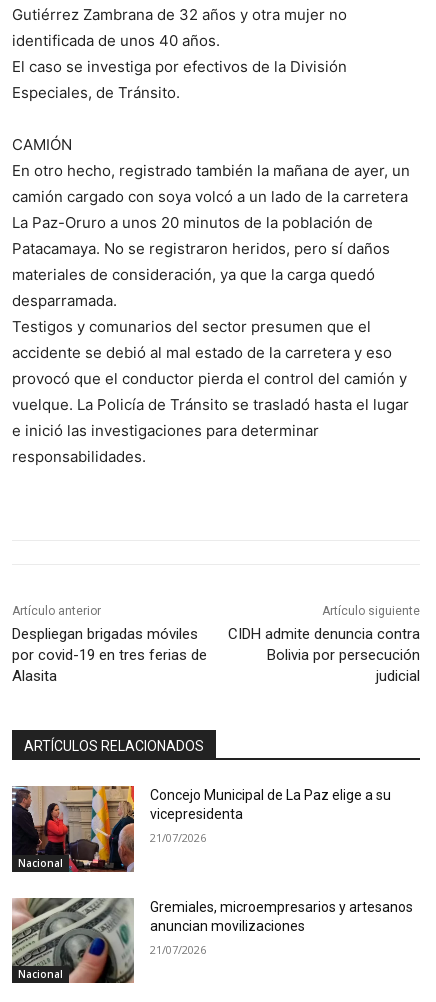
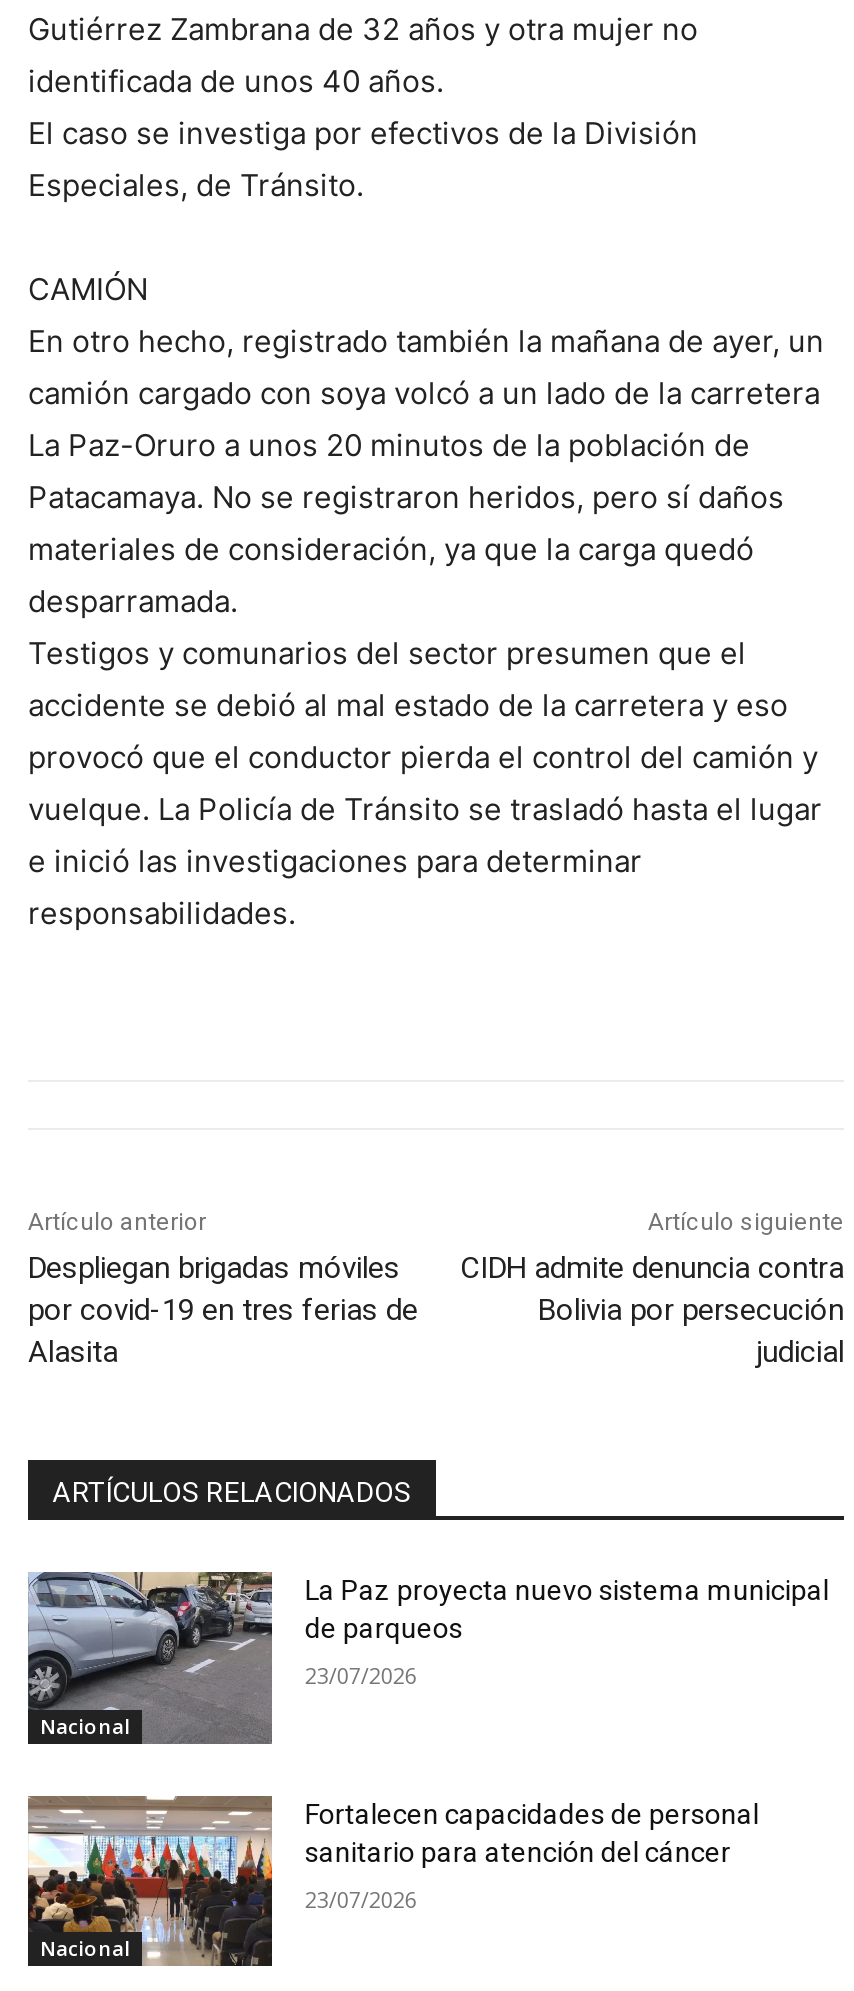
- [image]
- Concejo Municipal de La Paz elige a su
- vicepresidenta
+ [image]
+ La Paz proyecta nuevo sistema municipal
+ de parqueos

- 21/07/2026
+ 23/07/2026

- [image]
- Gremiales, microempresarios y artesanos
- anuncian movilizaciones
+ [image]
+ Fortalecen capacidades de personal
+ sanitario para atención del cáncer

- 21/07/2026
+ 23/07/2026
